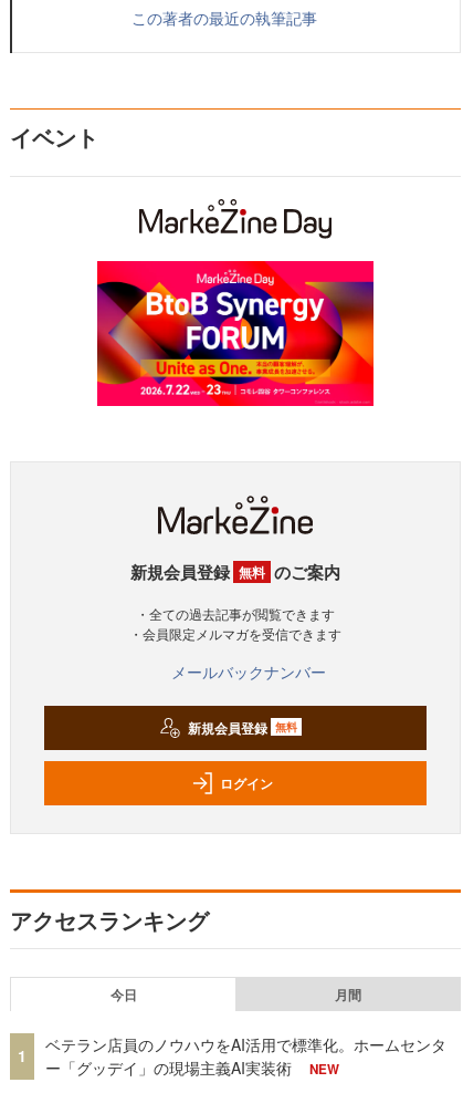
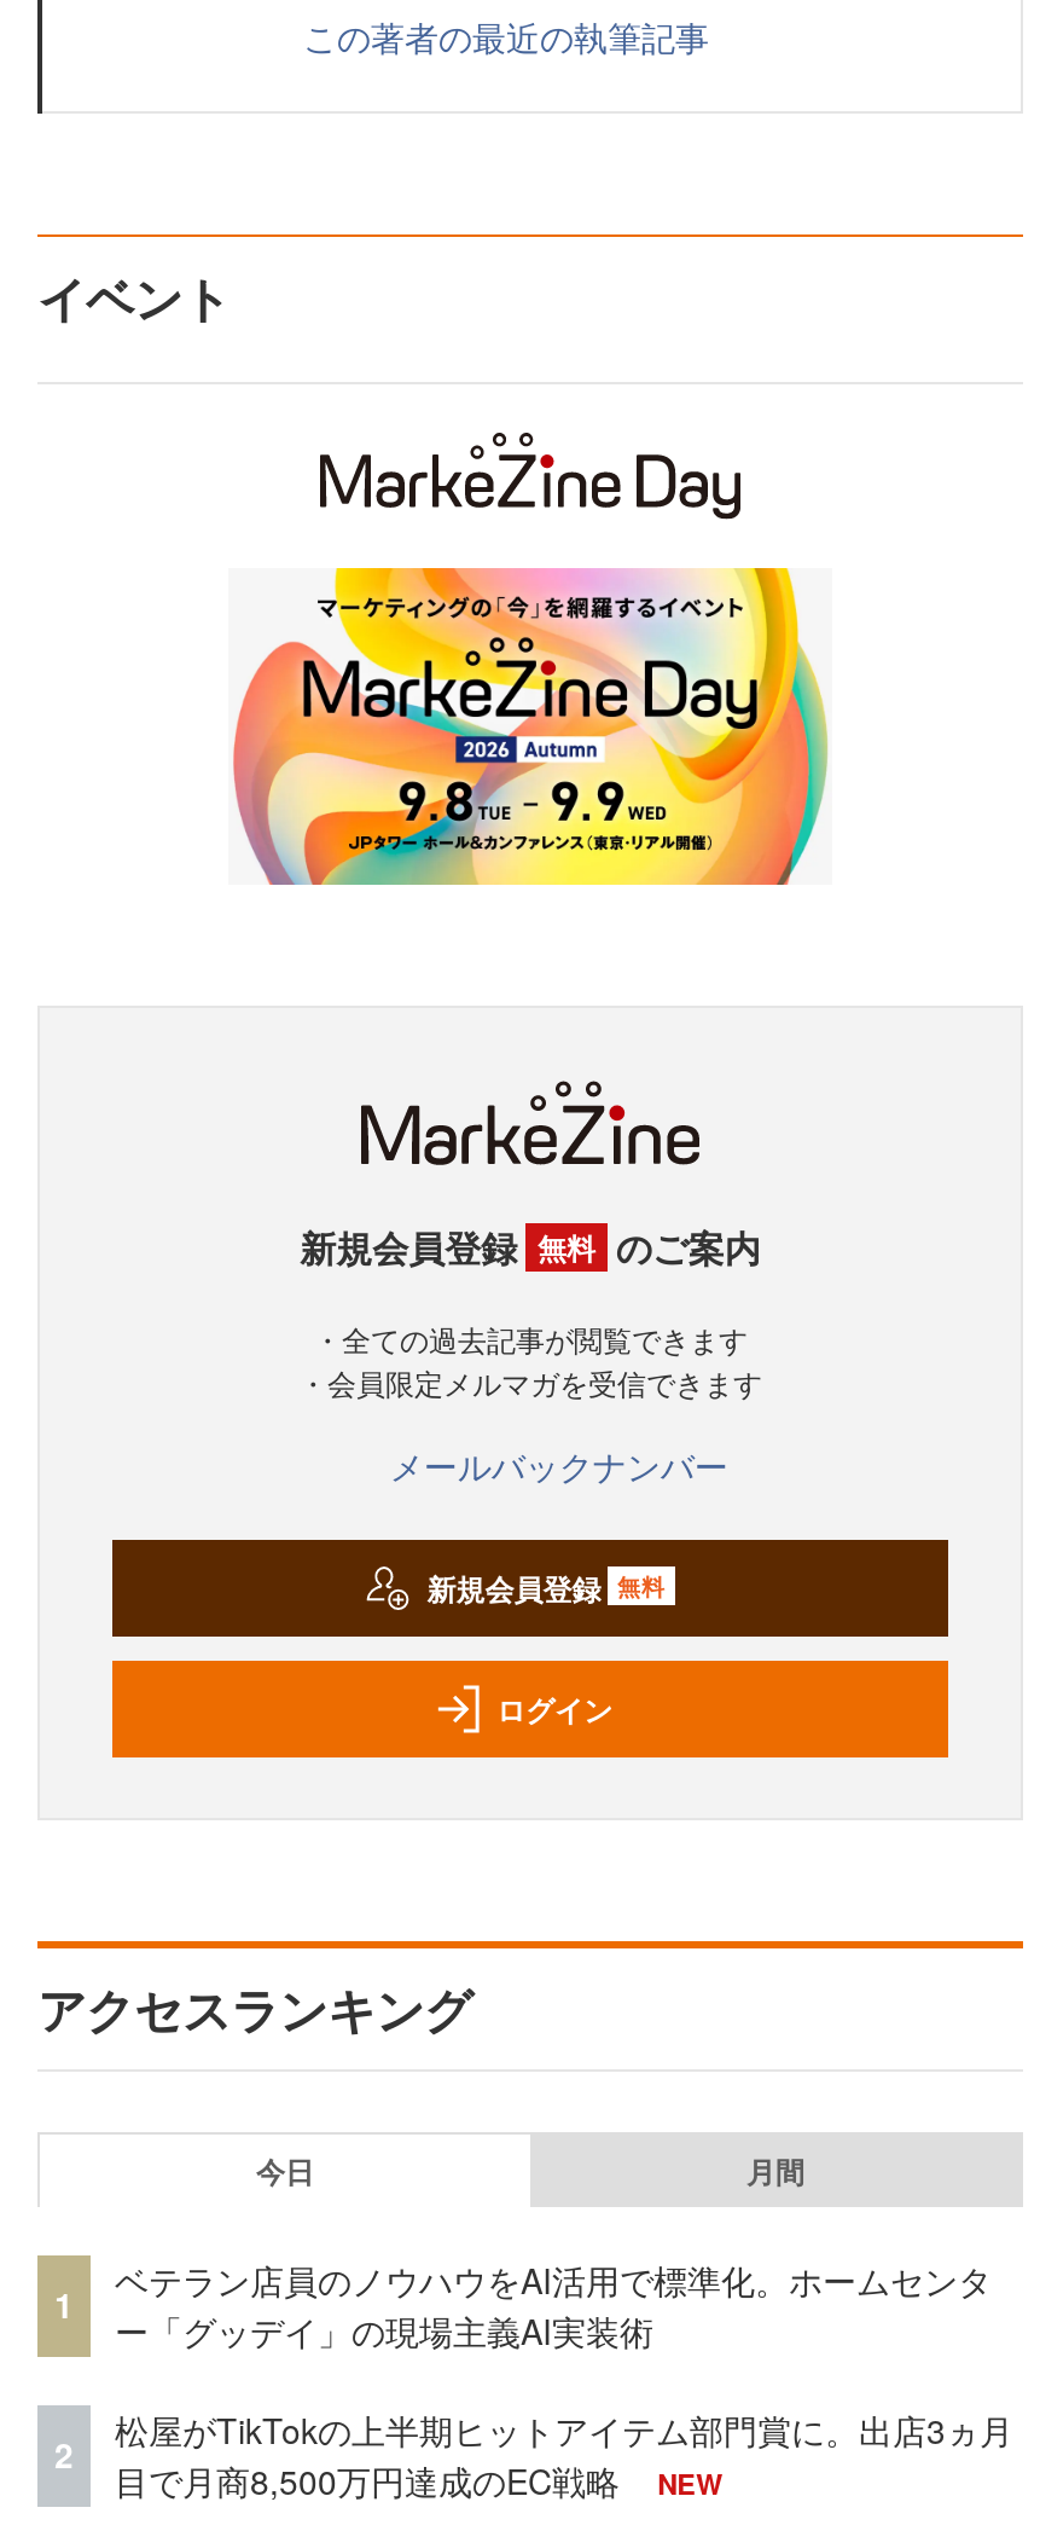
- [image]
+ [image]

+ 2

+ 松屋がTikTokの上半期ヒットアイテム部門賞に。出店3ヵ月
+ 目で月商8,500万円達成のEC戦略
